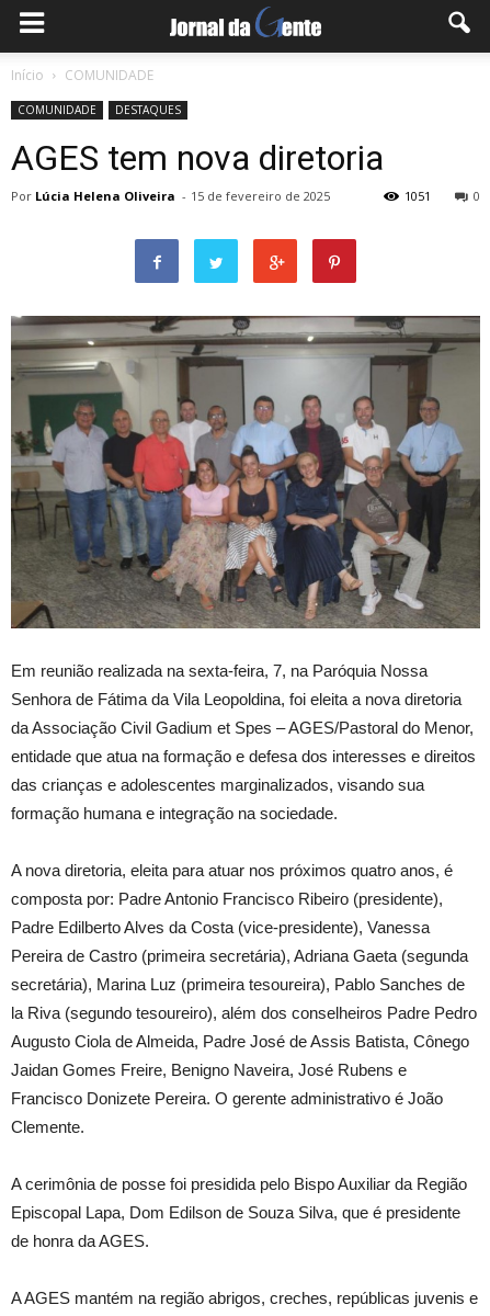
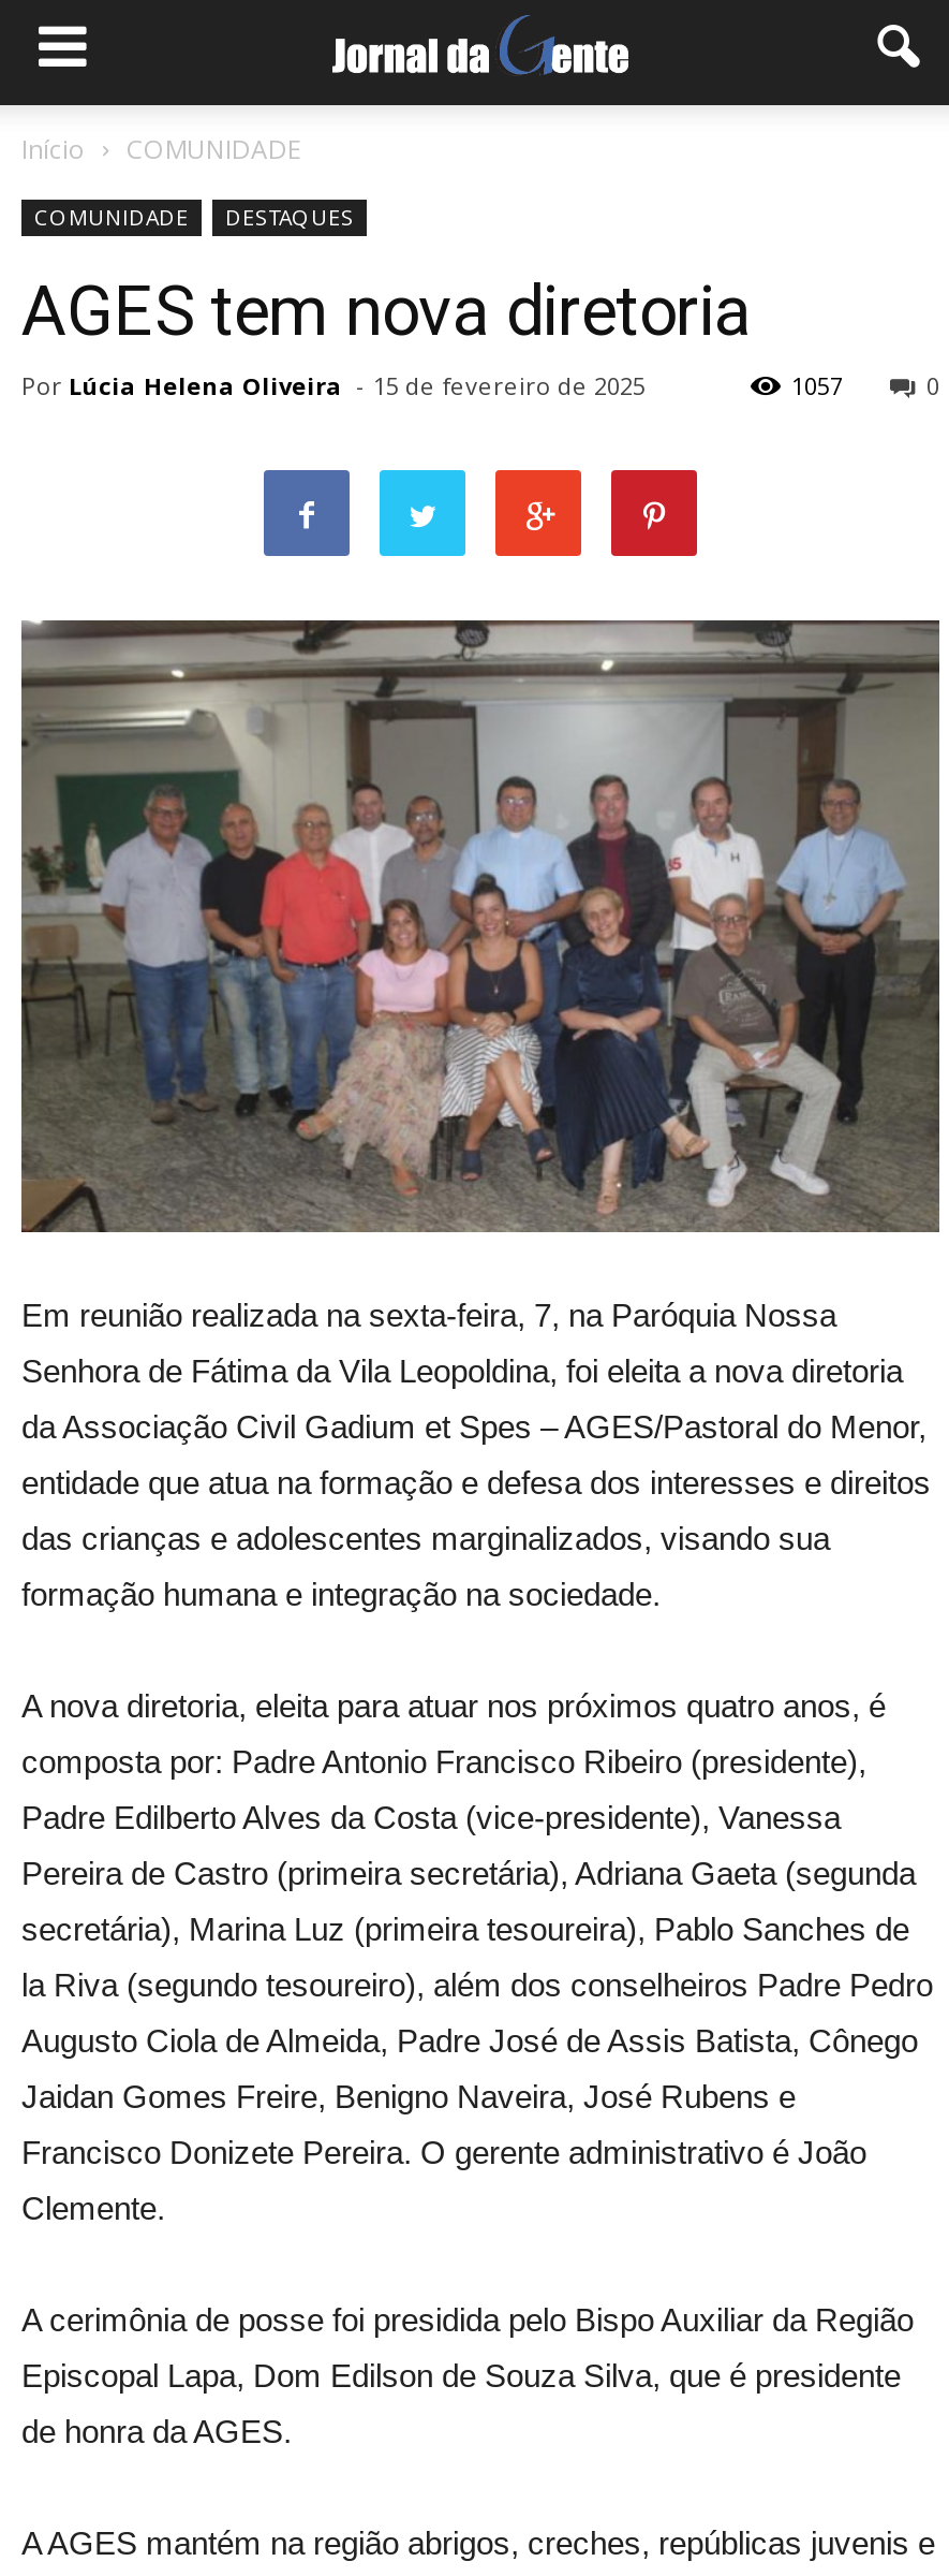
- 1051
+ 1057
